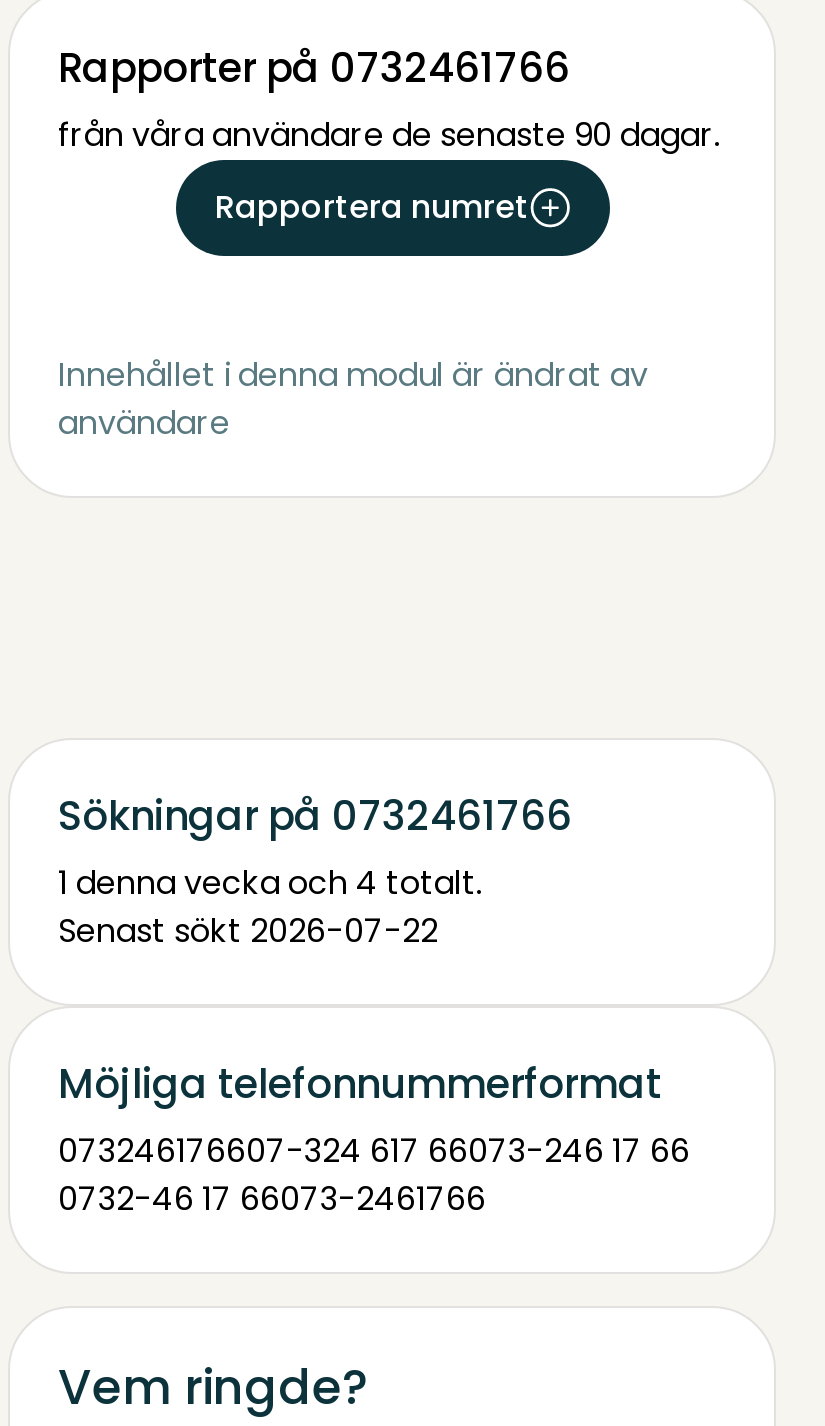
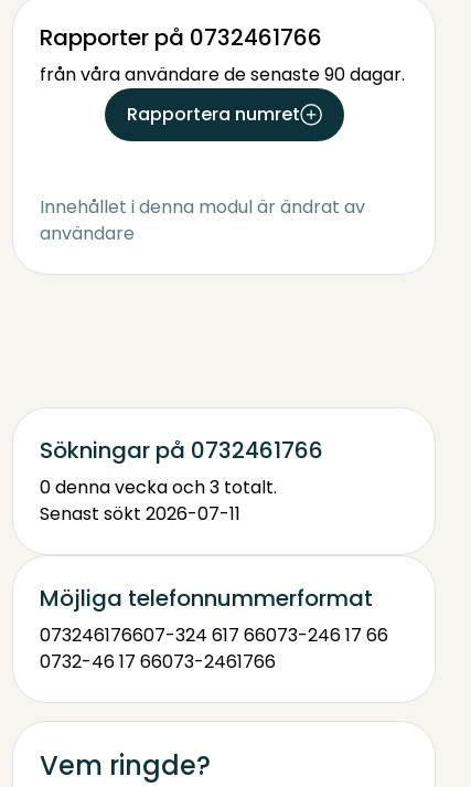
- 1 denna vecka och 4 totalt.
+ 0 denna vecka och 3 totalt.

- Senast sökt 2026-07-22
+ Senast sökt 2026-07-11
